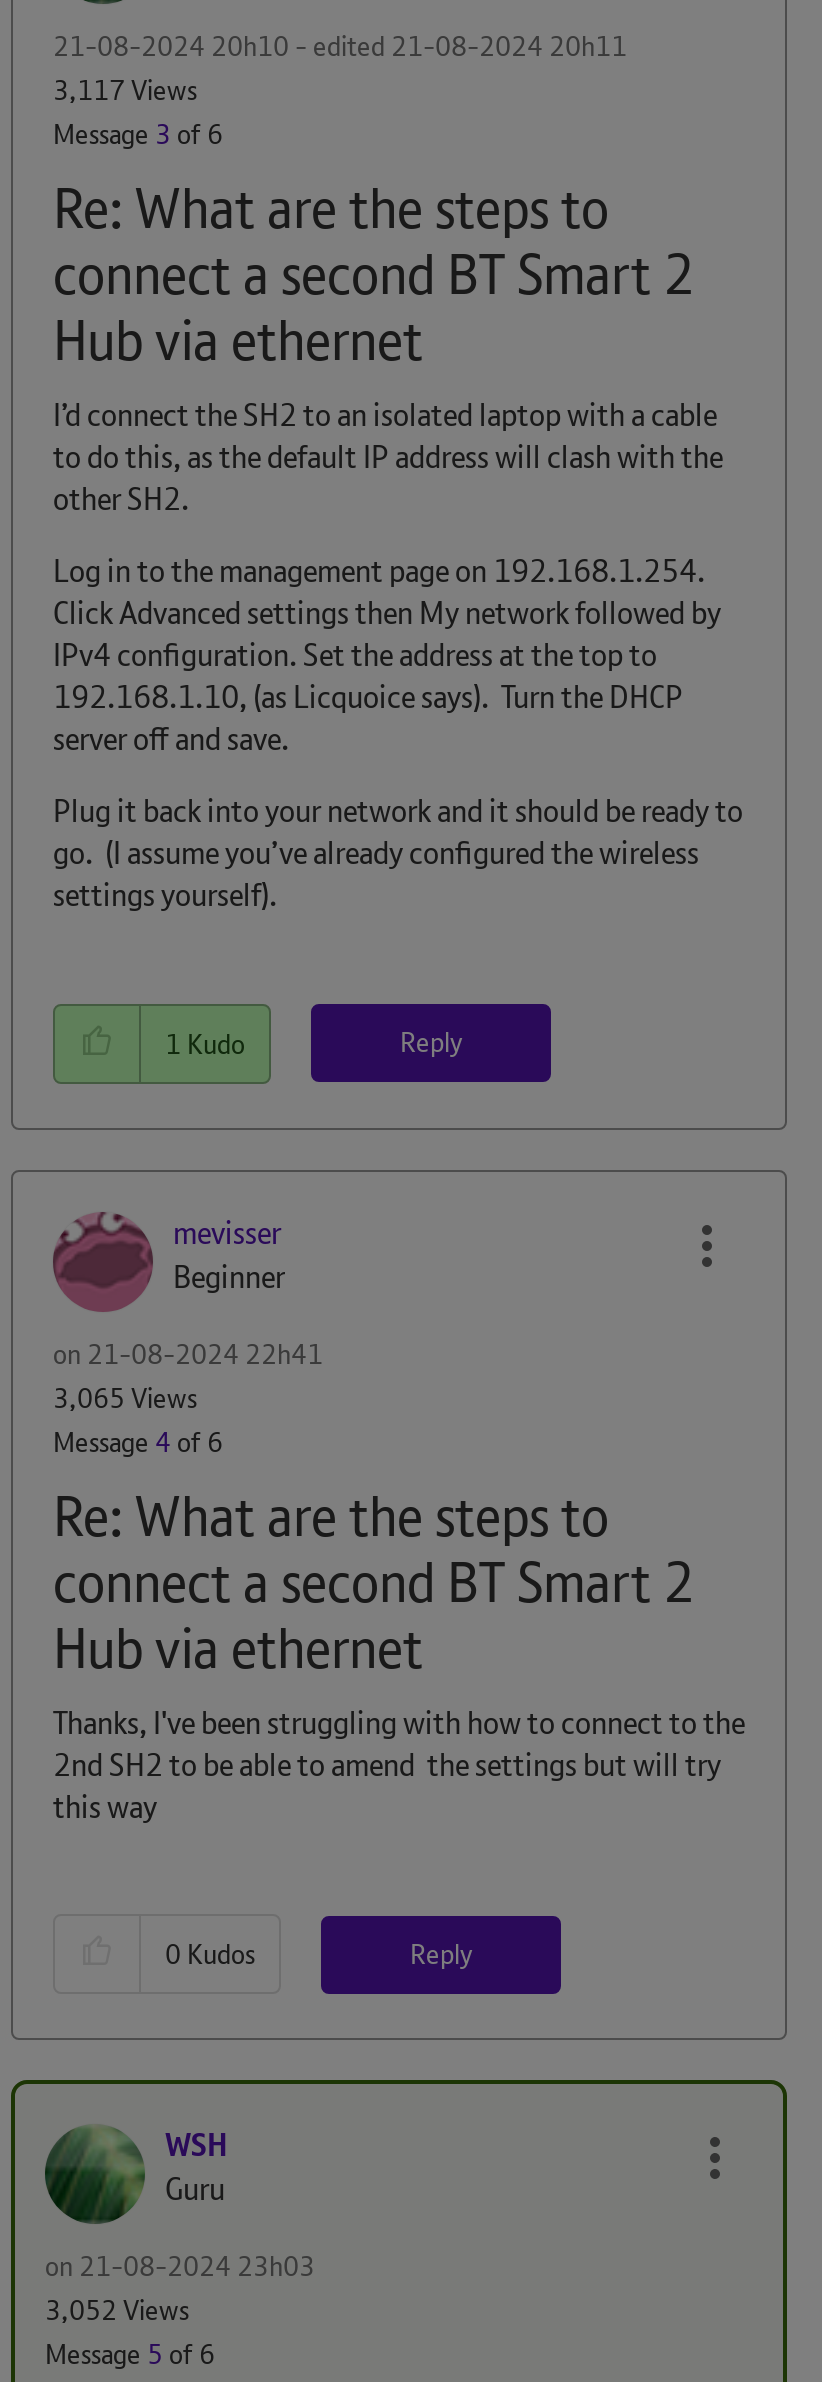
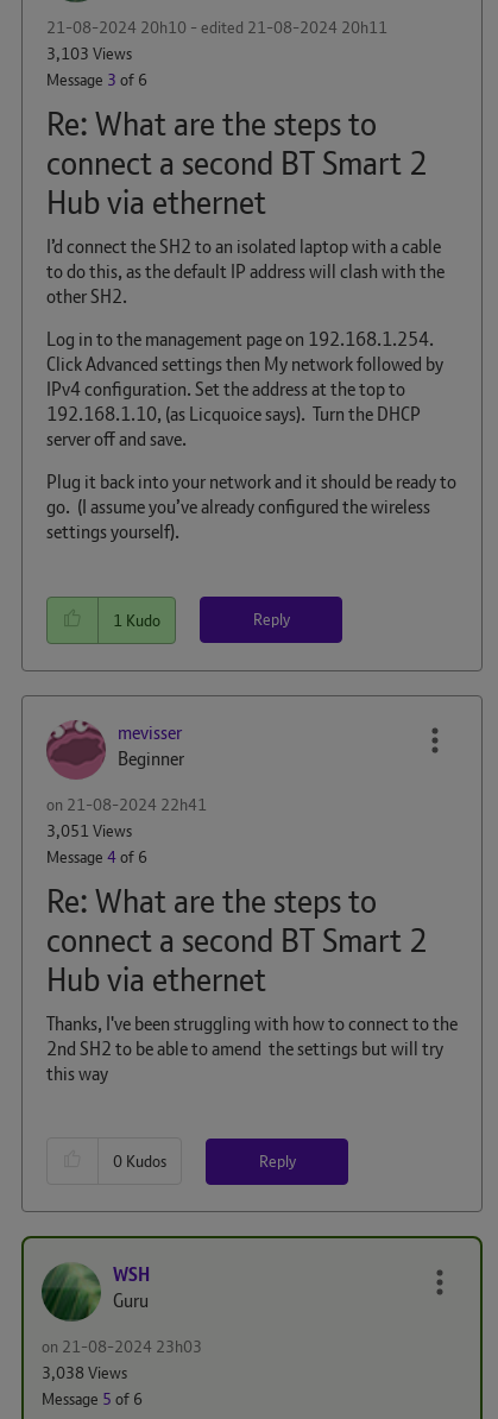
- 3,117 Views
+ 3,103 Views

- 3,065 Views
+ 3,051 Views

- 3,052 Views
+ 3,038 Views
